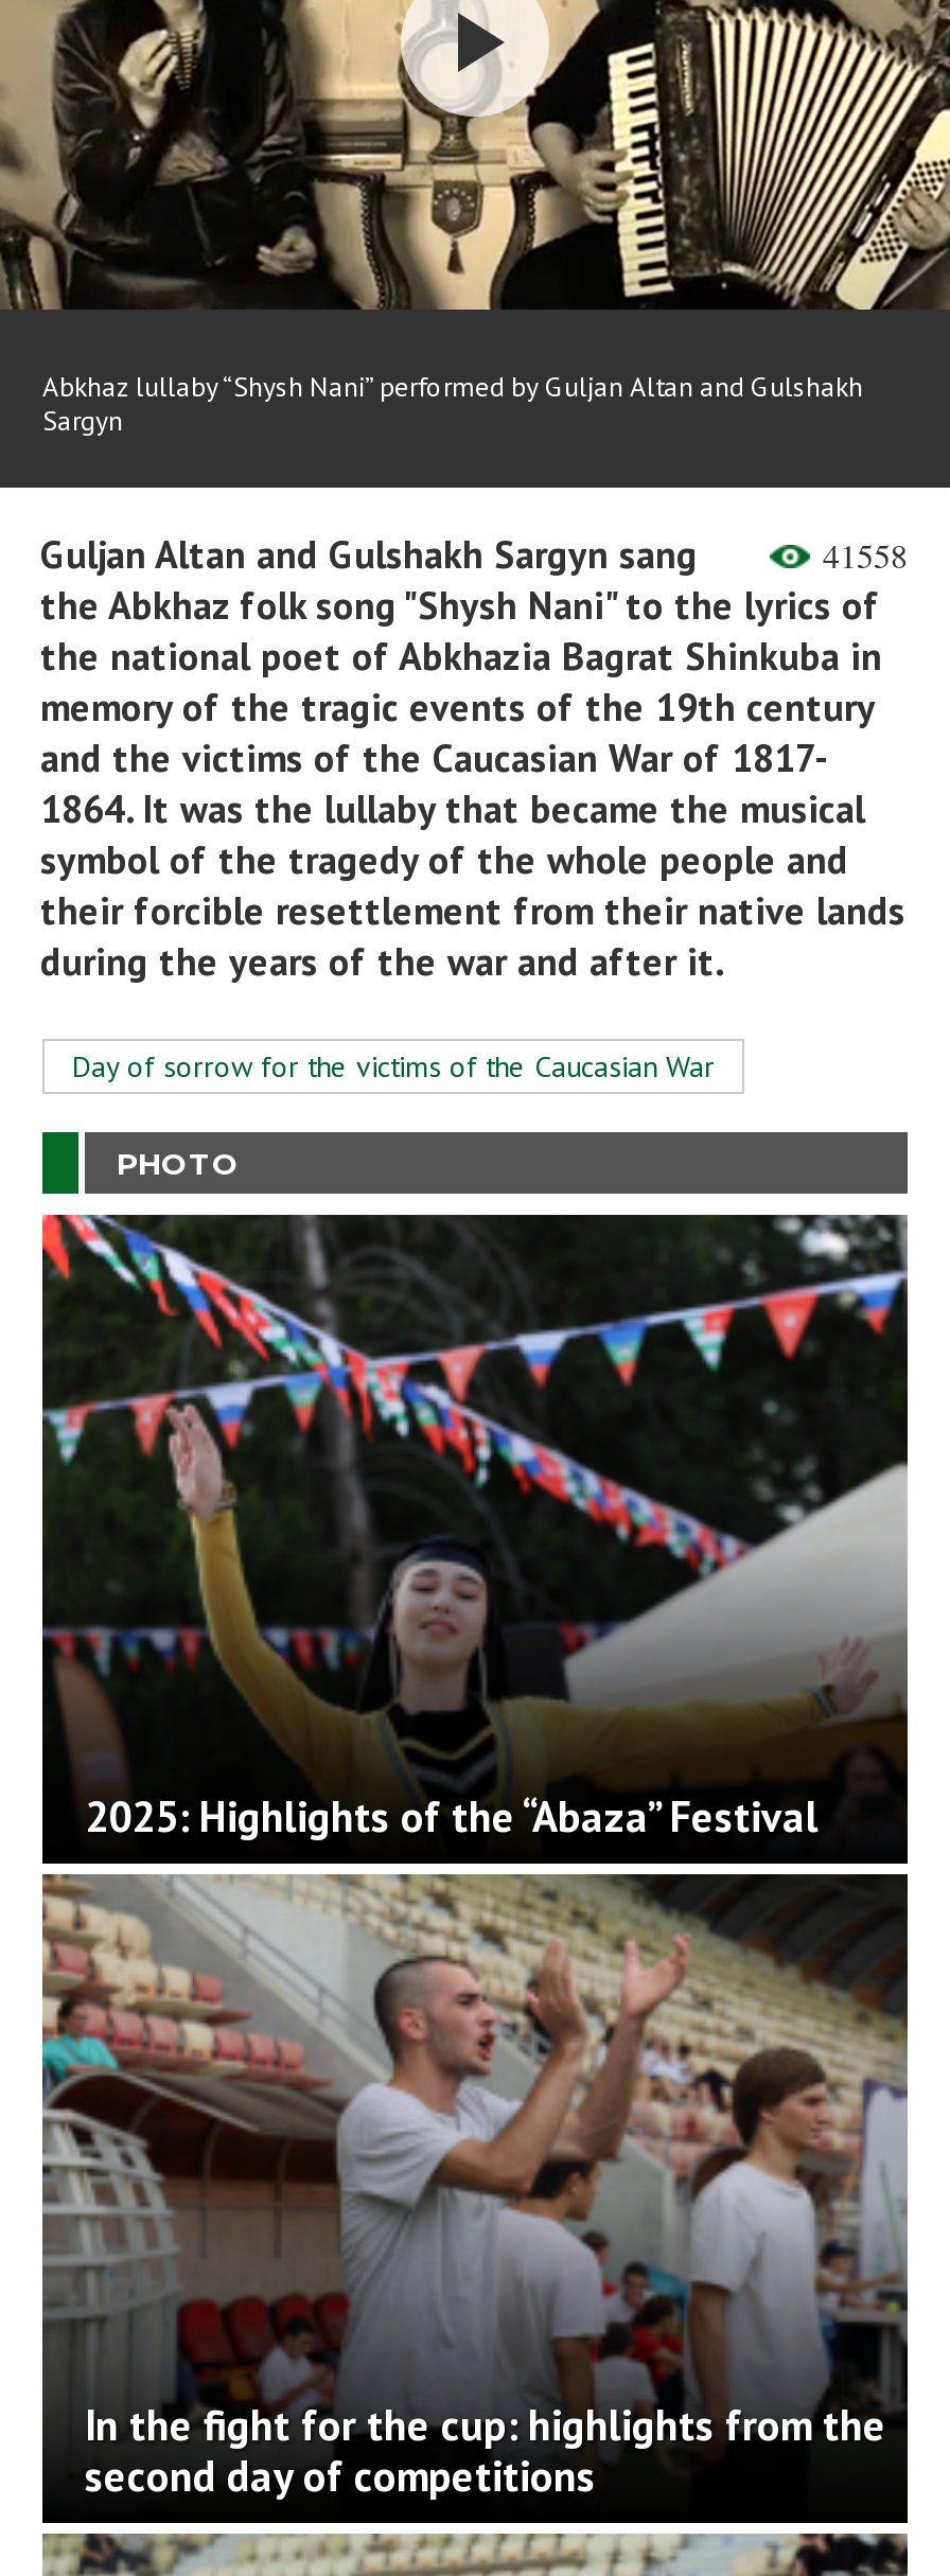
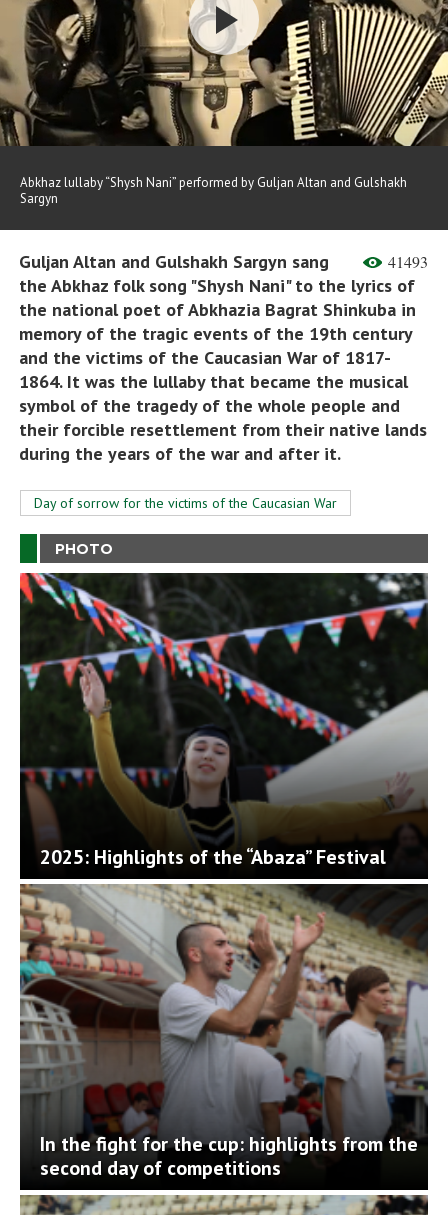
- 41558
+ 41493
